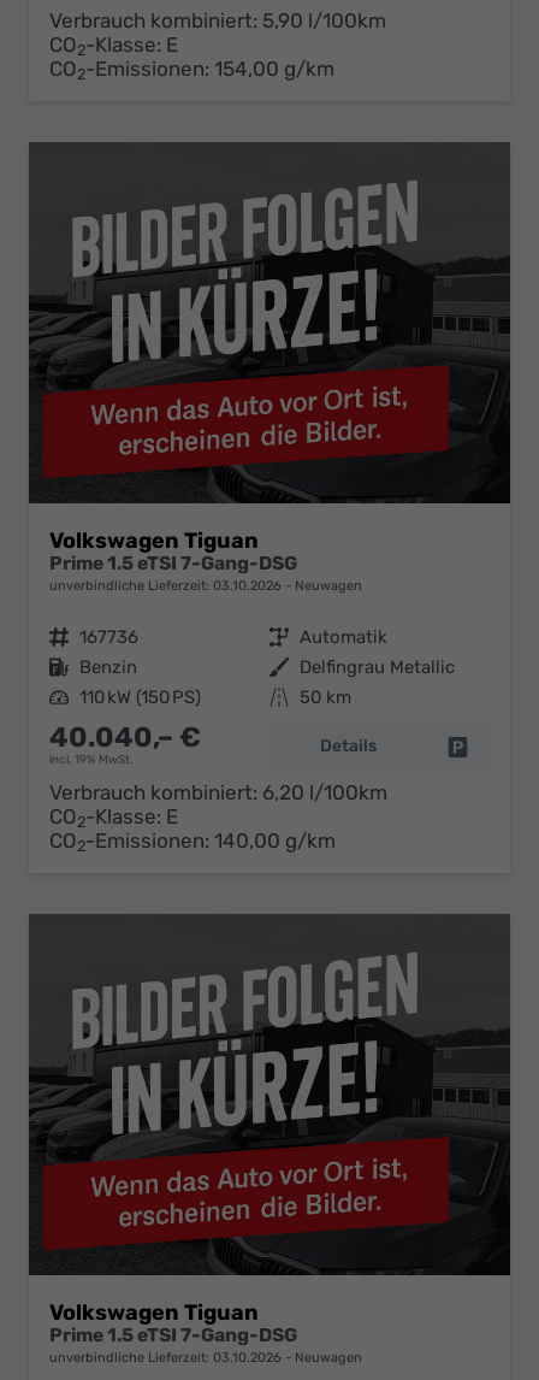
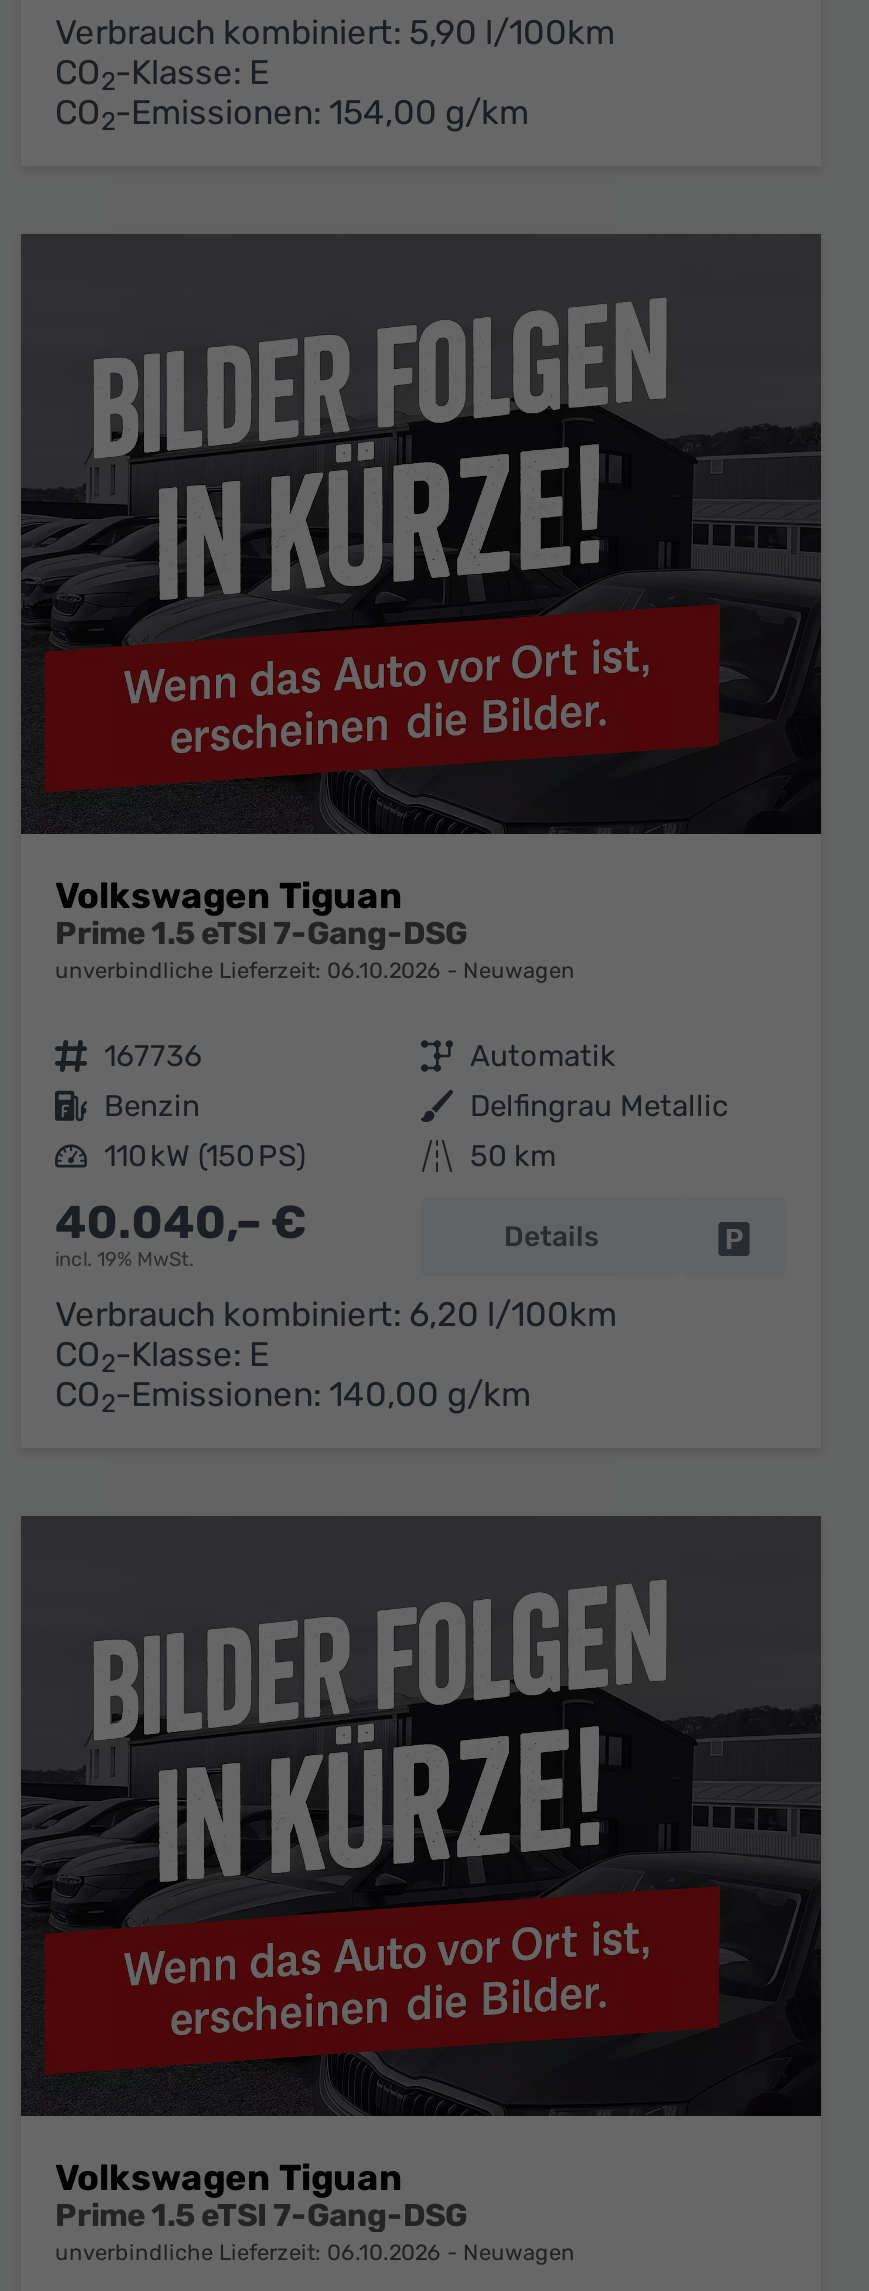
- unverbindliche Lieferzeit: 03.10.2026
+ unverbindliche Lieferzeit: 06.10.2026

- unverbindliche Lieferzeit: 03.10.2026
+ unverbindliche Lieferzeit: 06.10.2026
